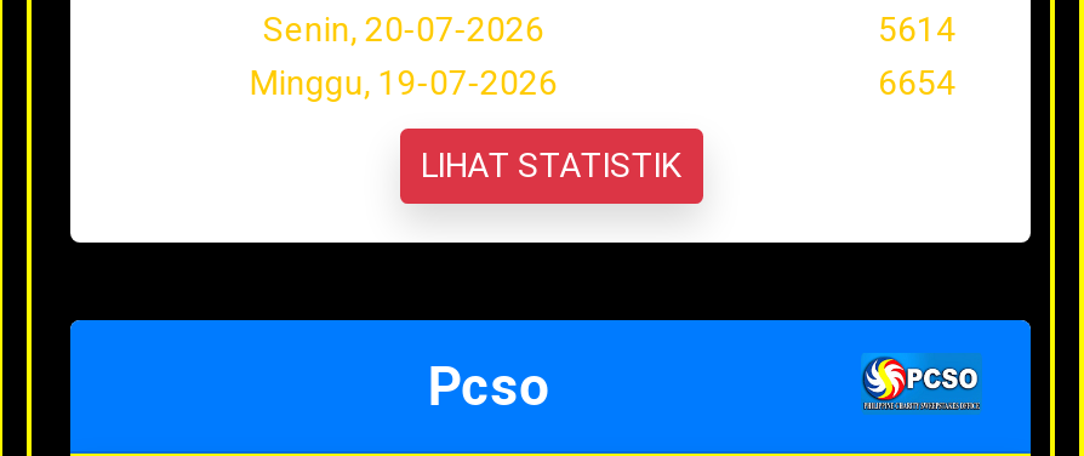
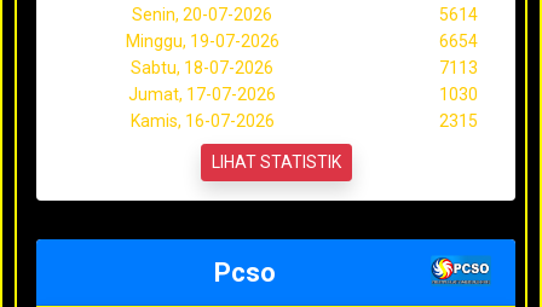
+ Sabtu, 18-07-2026
+ 7113
+ Jumat, 17-07-2026
+ 1030
+ Kamis, 16-07-2026
+ 2315
